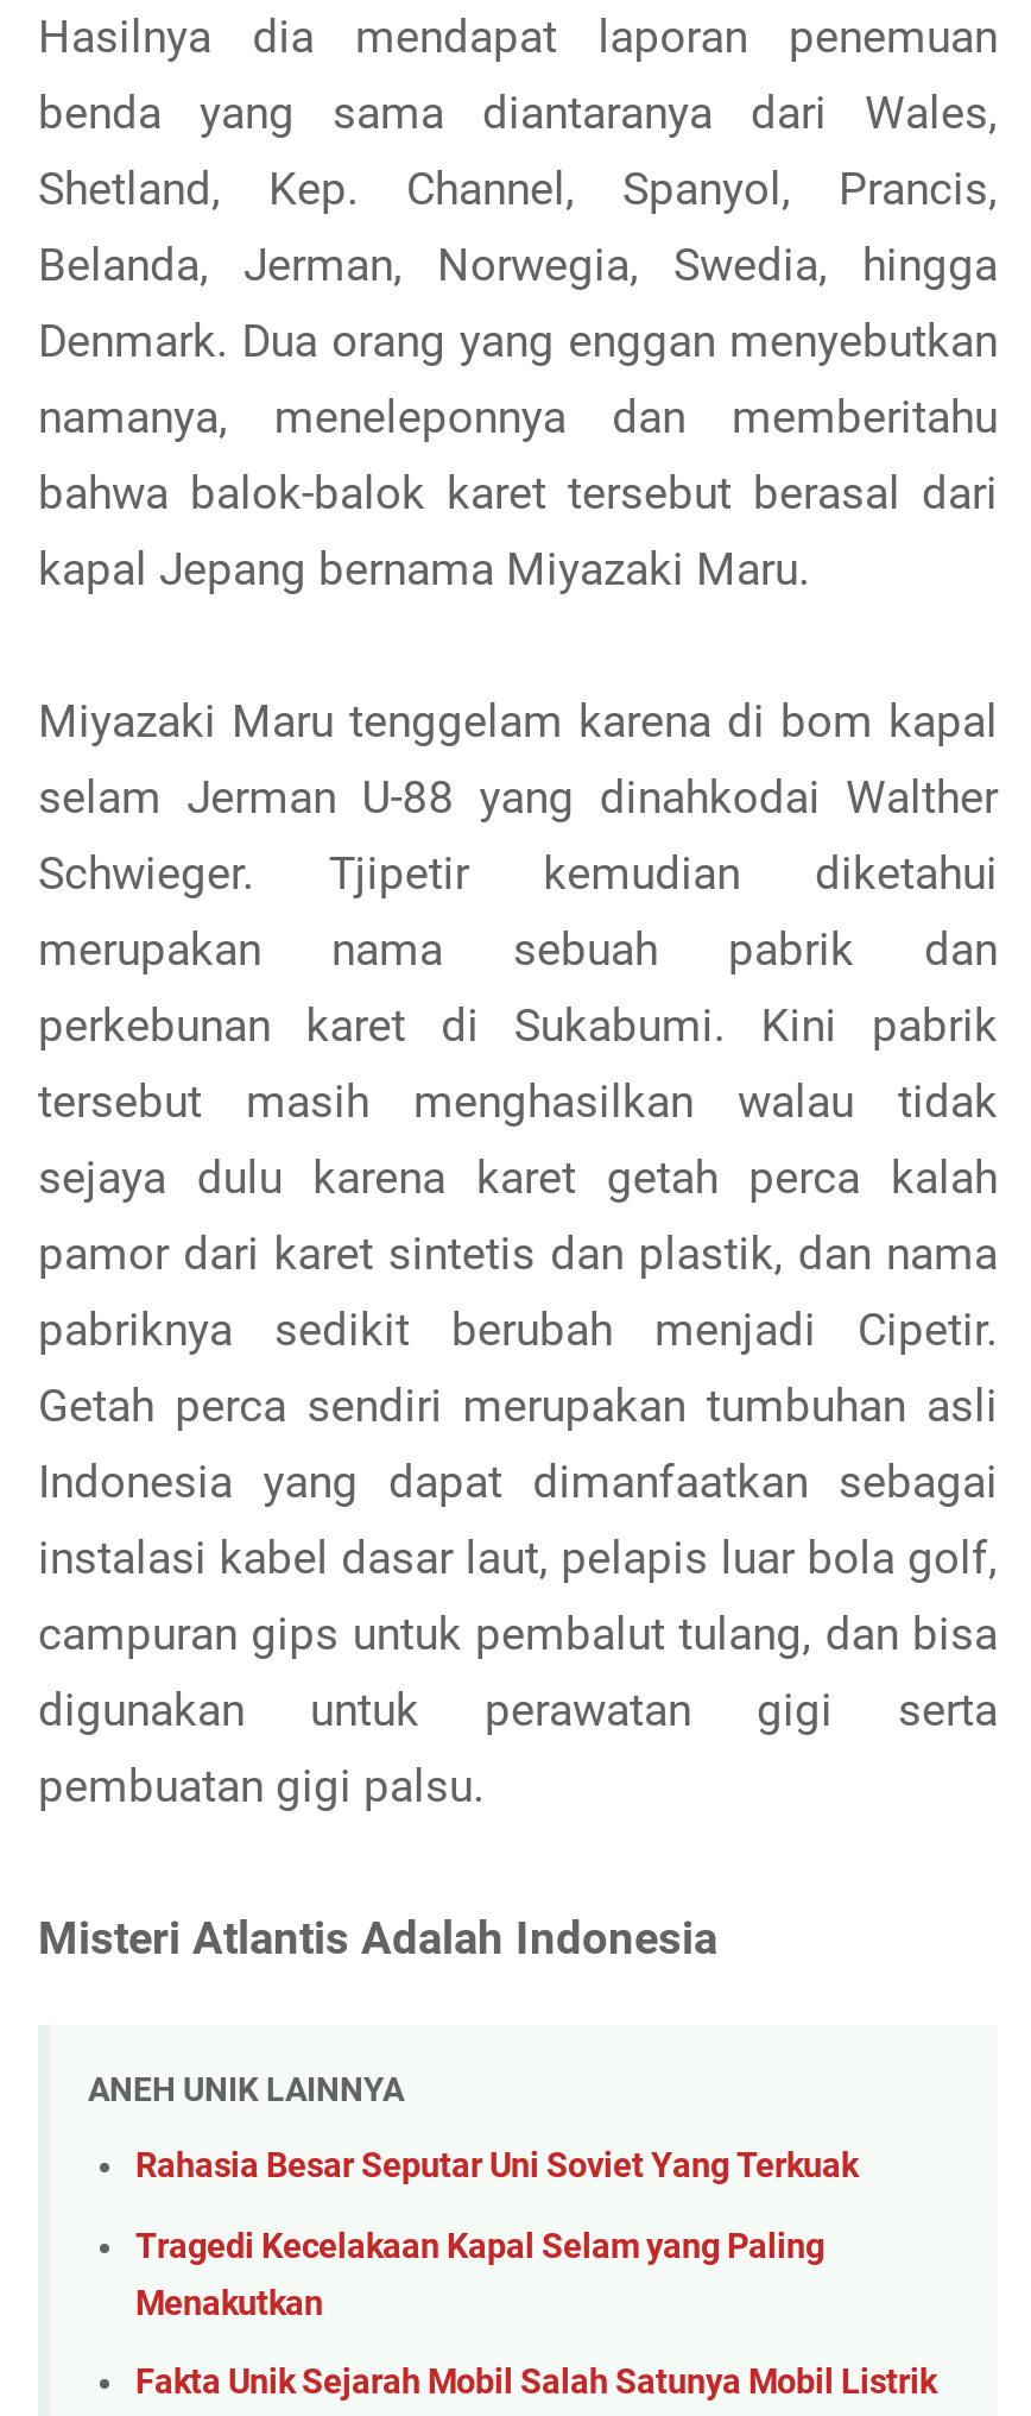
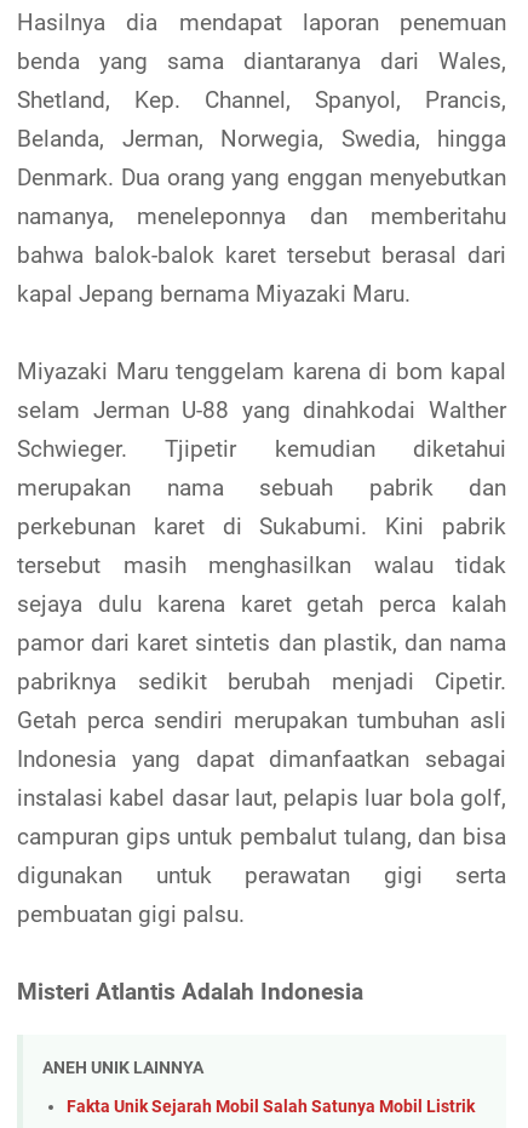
- Rahasia Besar Seputar Uni Soviet Yang Terkuak
- Tragedi Kecelakaan Kapal Selam yang Paling
- Menakutkan
